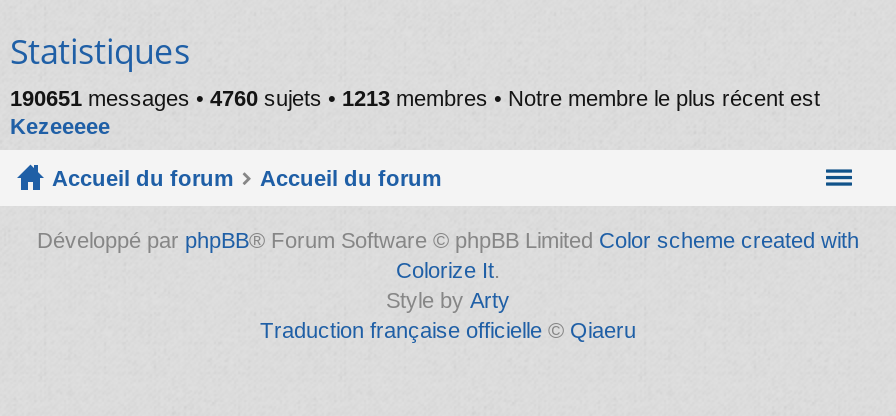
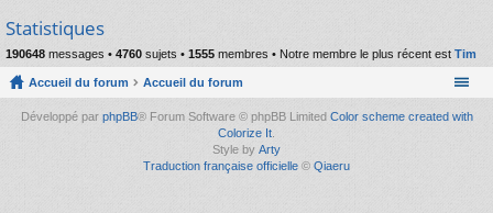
- 190651 messages • 4760 sujets • 1213 membres • Notre membre le plus récent est
- Kezeeeee
+ 190648 messages • 4760 sujets • 1555 membres • Notre membre le plus récent est Tim
